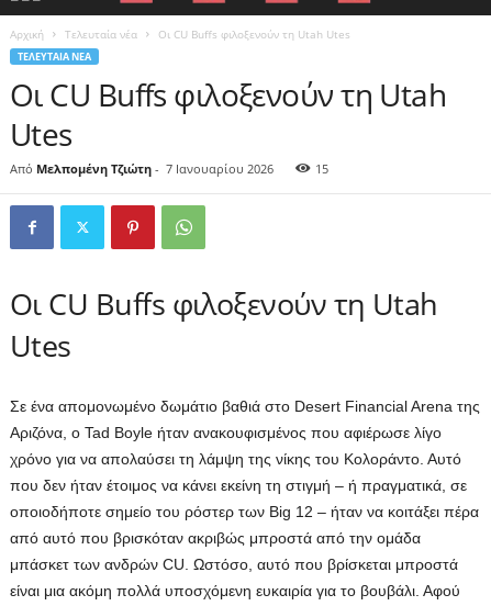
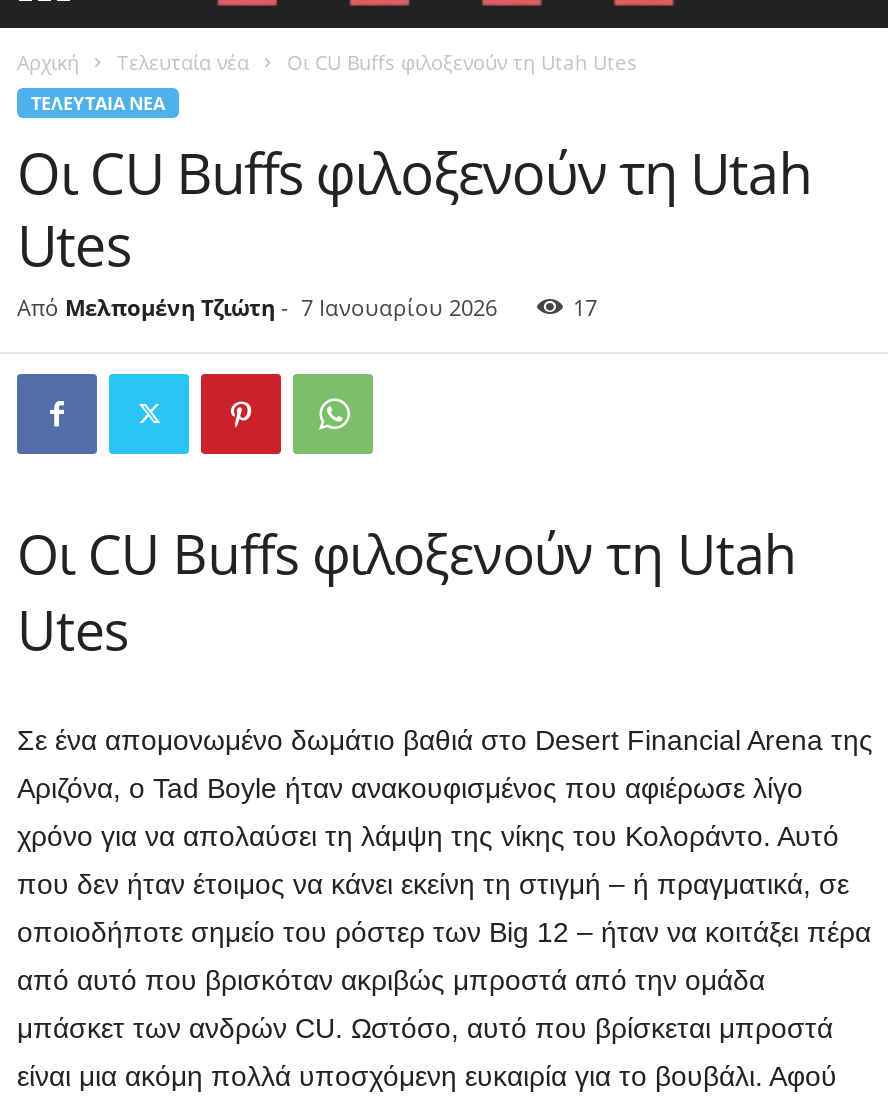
- 15
+ 17
